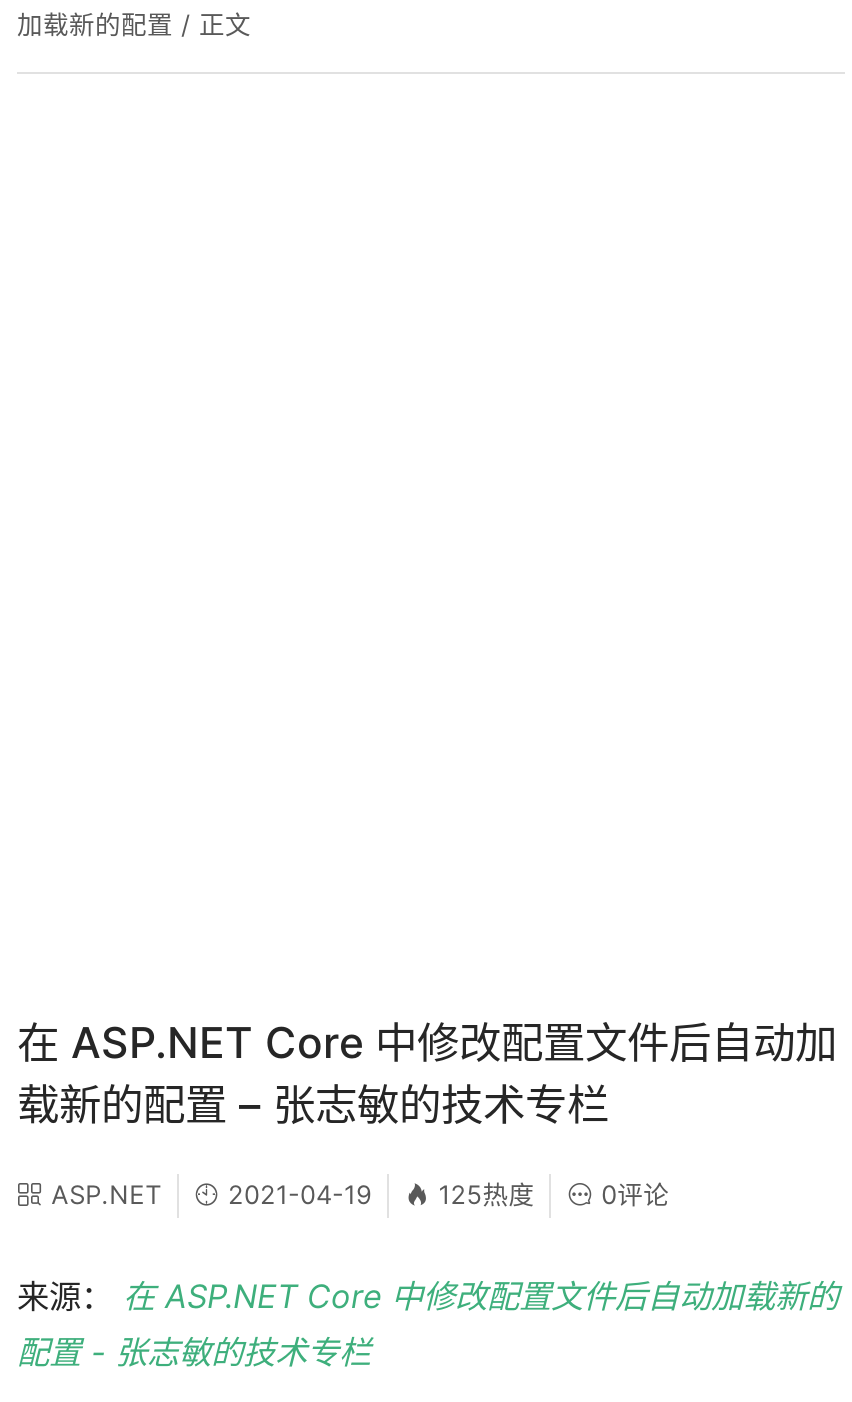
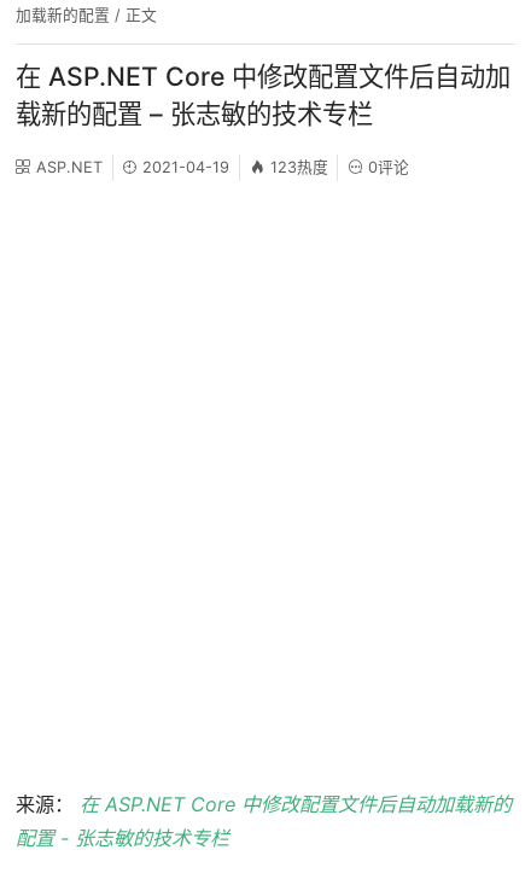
moved up: 在 ASP.NET Core 中修改配置文件后自动加 | 载新的配置 – 张志敏的技术专栏 | ASP.NET | 2021-04-19 | 0评论

- 125热度
+ 123热度
